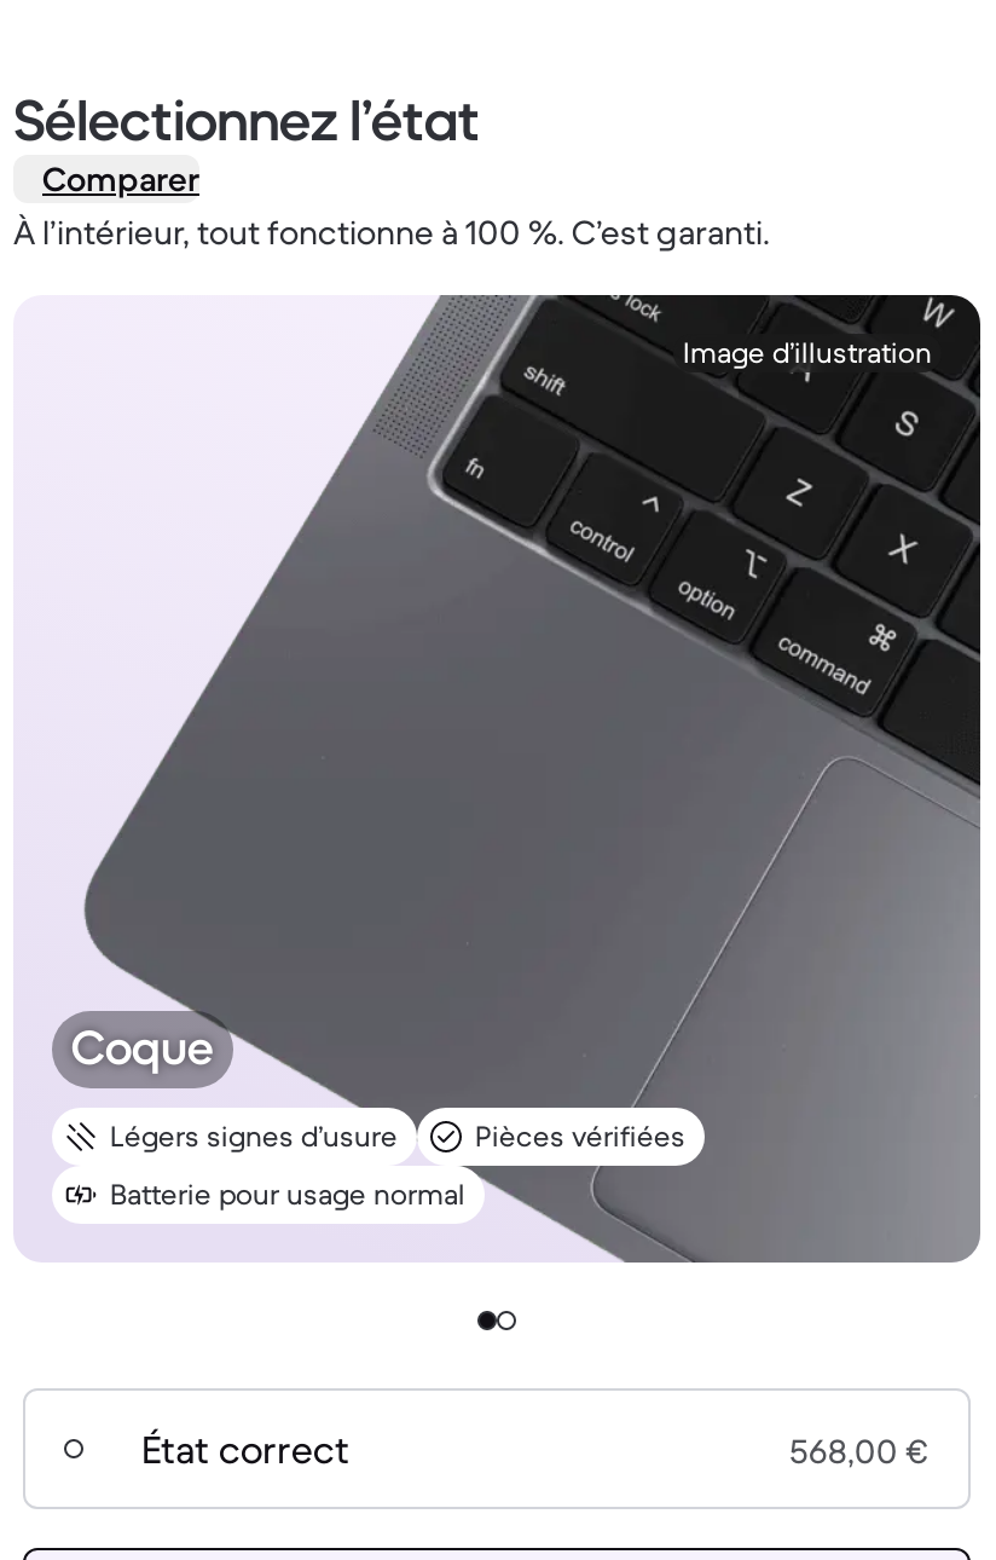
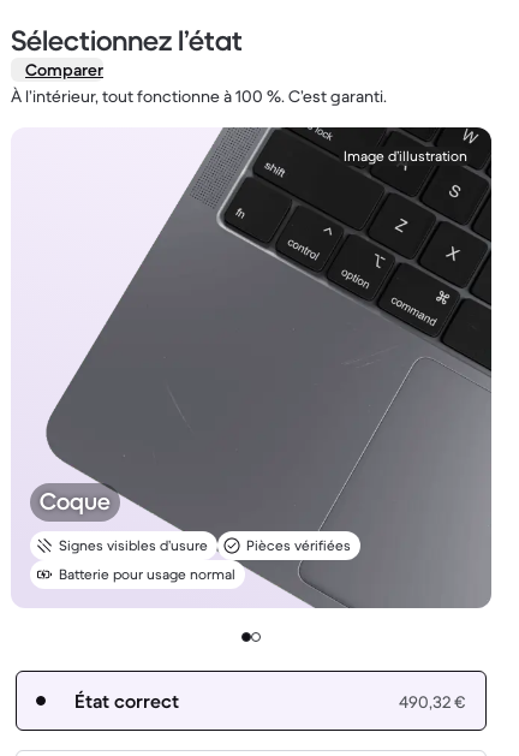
- Légers signes d’usure
+ Signes visibles d’usure

- 568,00 €
+ 490,32 €
